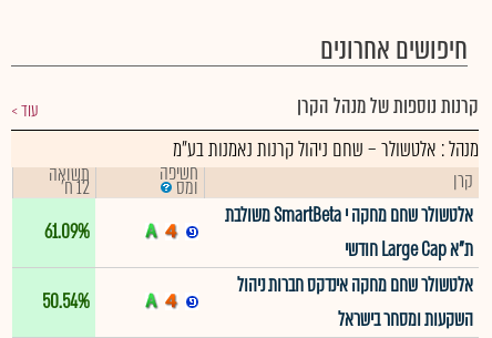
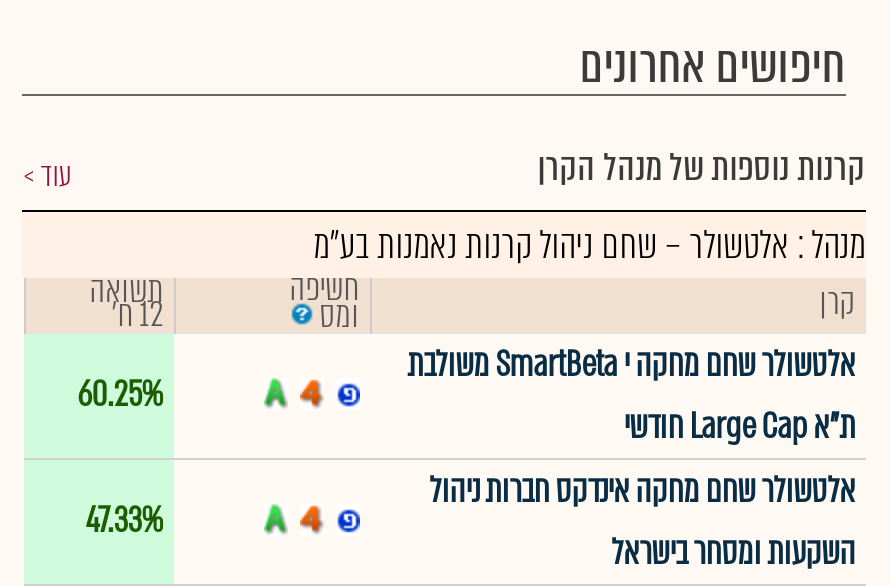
- 61.09%
+ 60.25%

- 50.54%
+ 47.33%
